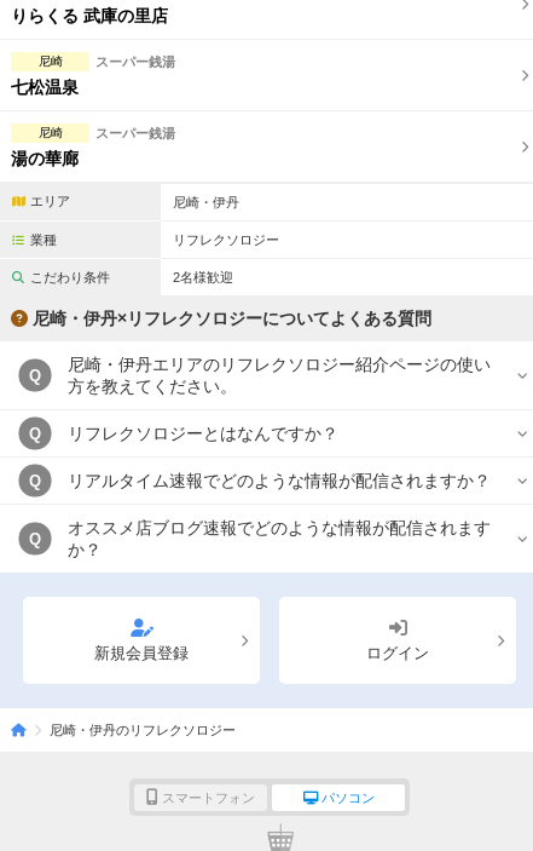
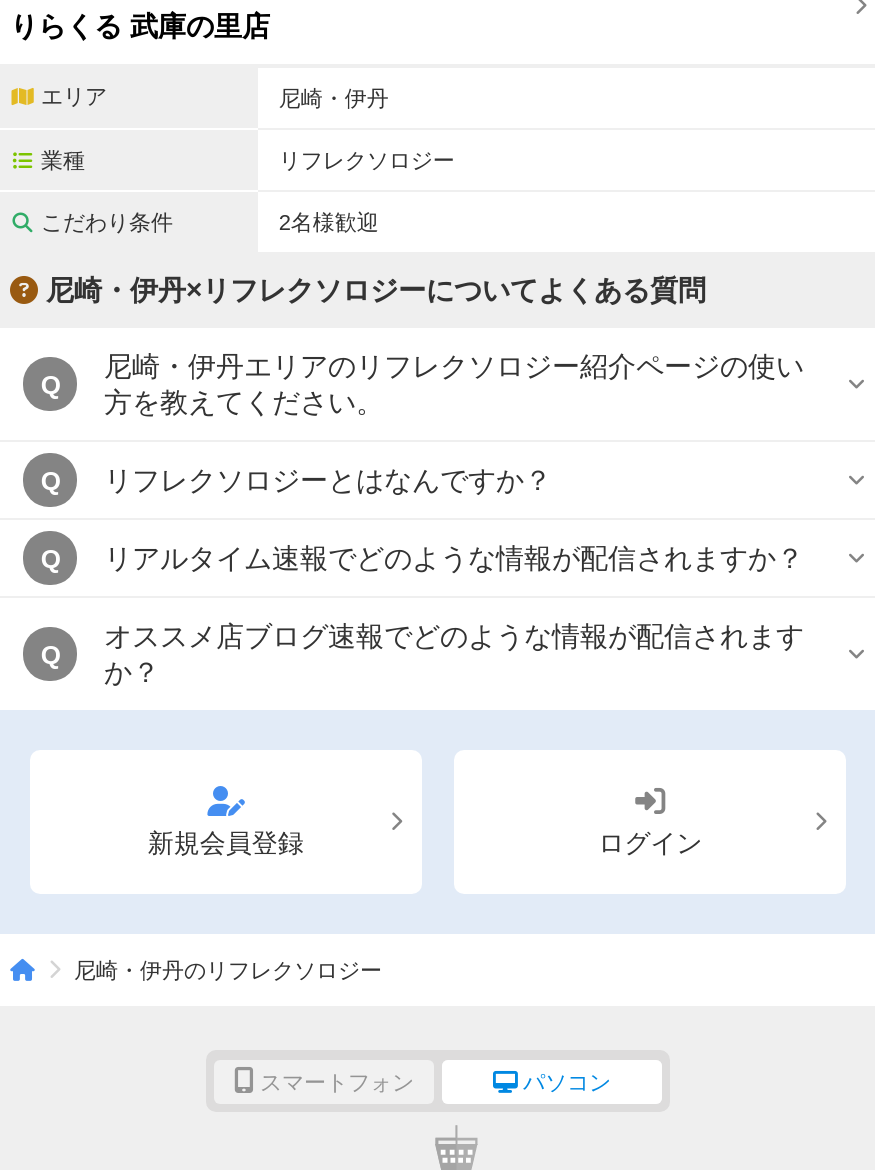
- 尼崎
- スーパー銭湯
- 七松温泉
- 尼崎
- スーパー銭湯
- 湯の華廊
